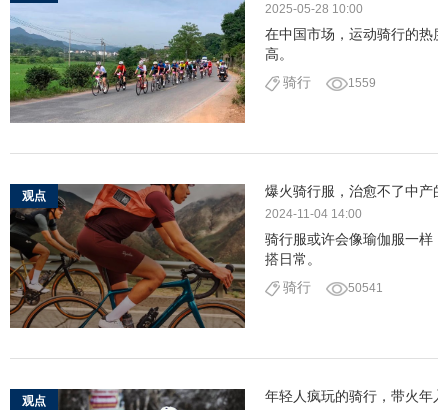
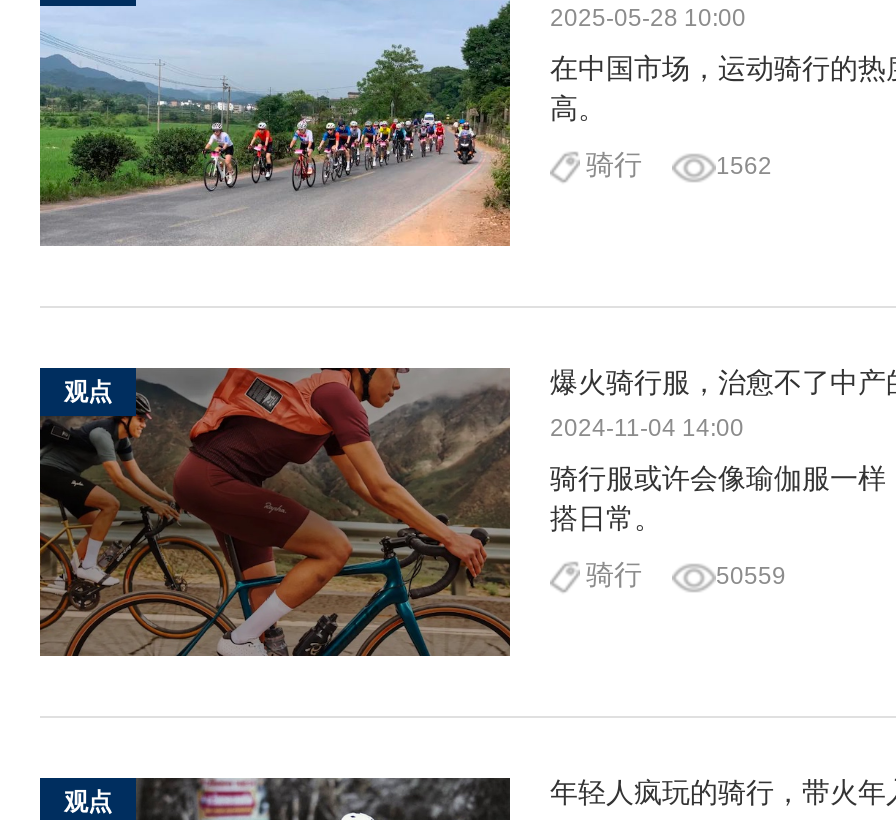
- 1559
+ 1562

- 50541
+ 50559
